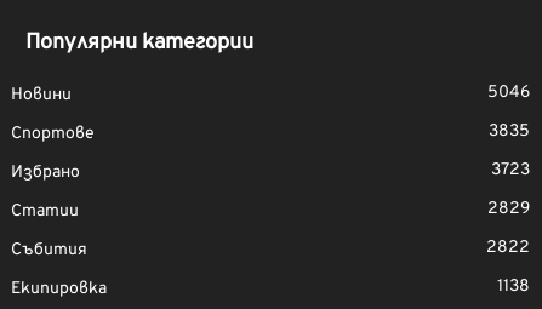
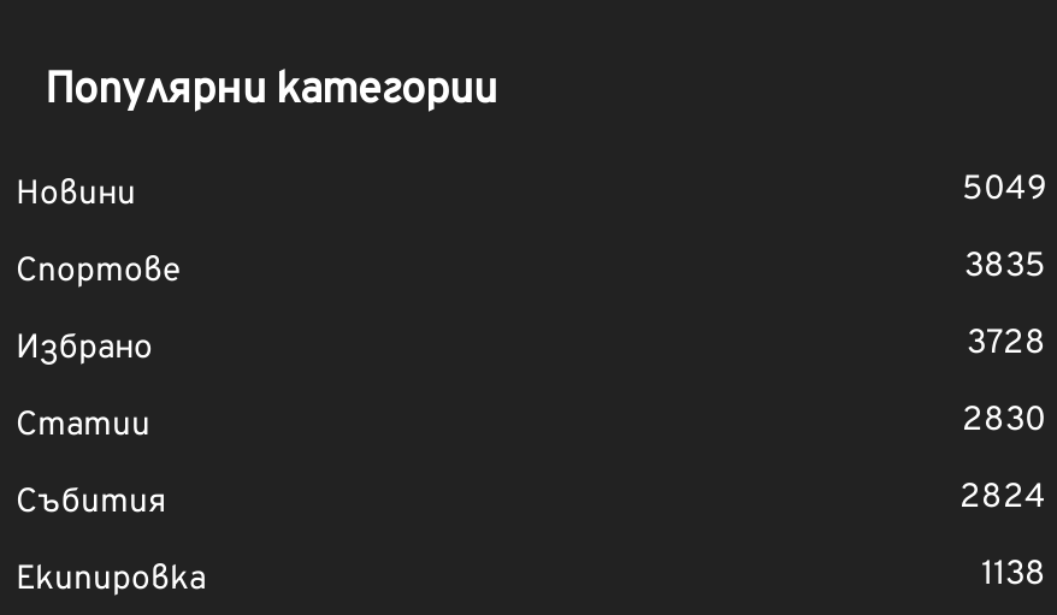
- 5046
+ 5049

- 3723
+ 3728

- 2829
+ 2830

- 2822
+ 2824
